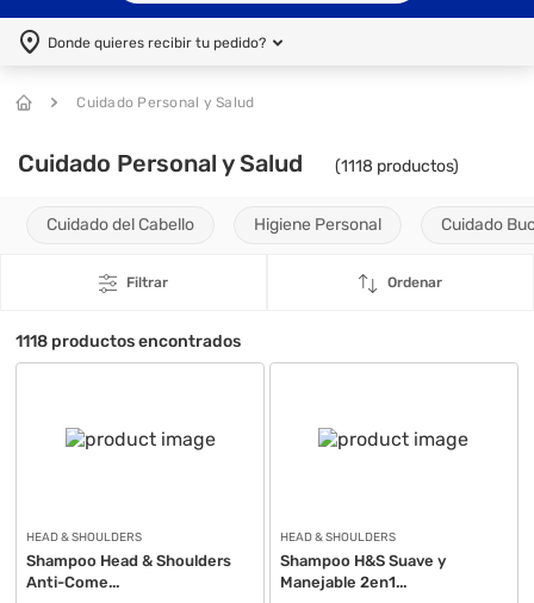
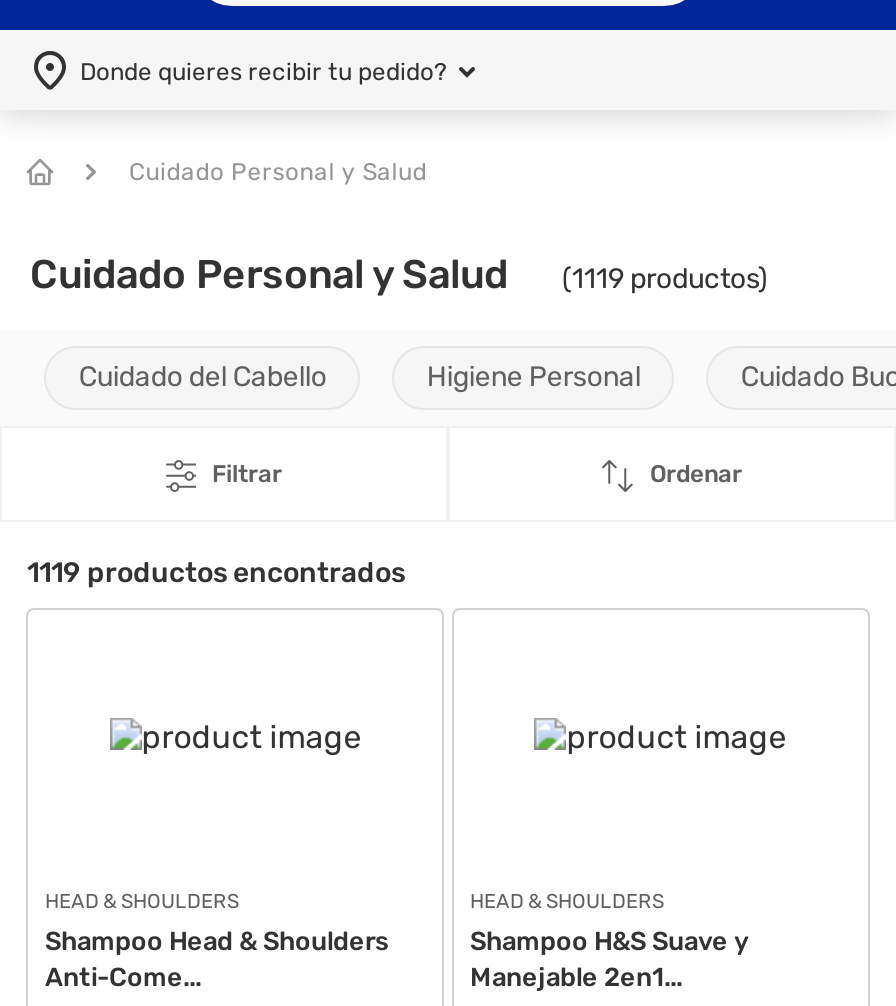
- Cuidado Personal y Salud (1118 productos)
+ Cuidado Personal y Salud (1119 productos)

- 1118 productos encontrados
+ 1119 productos encontrados
